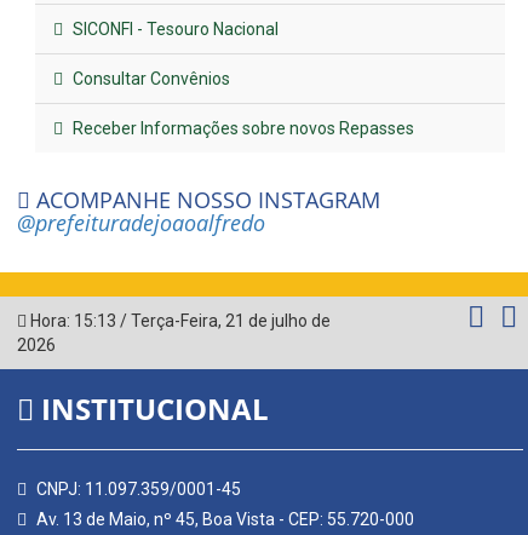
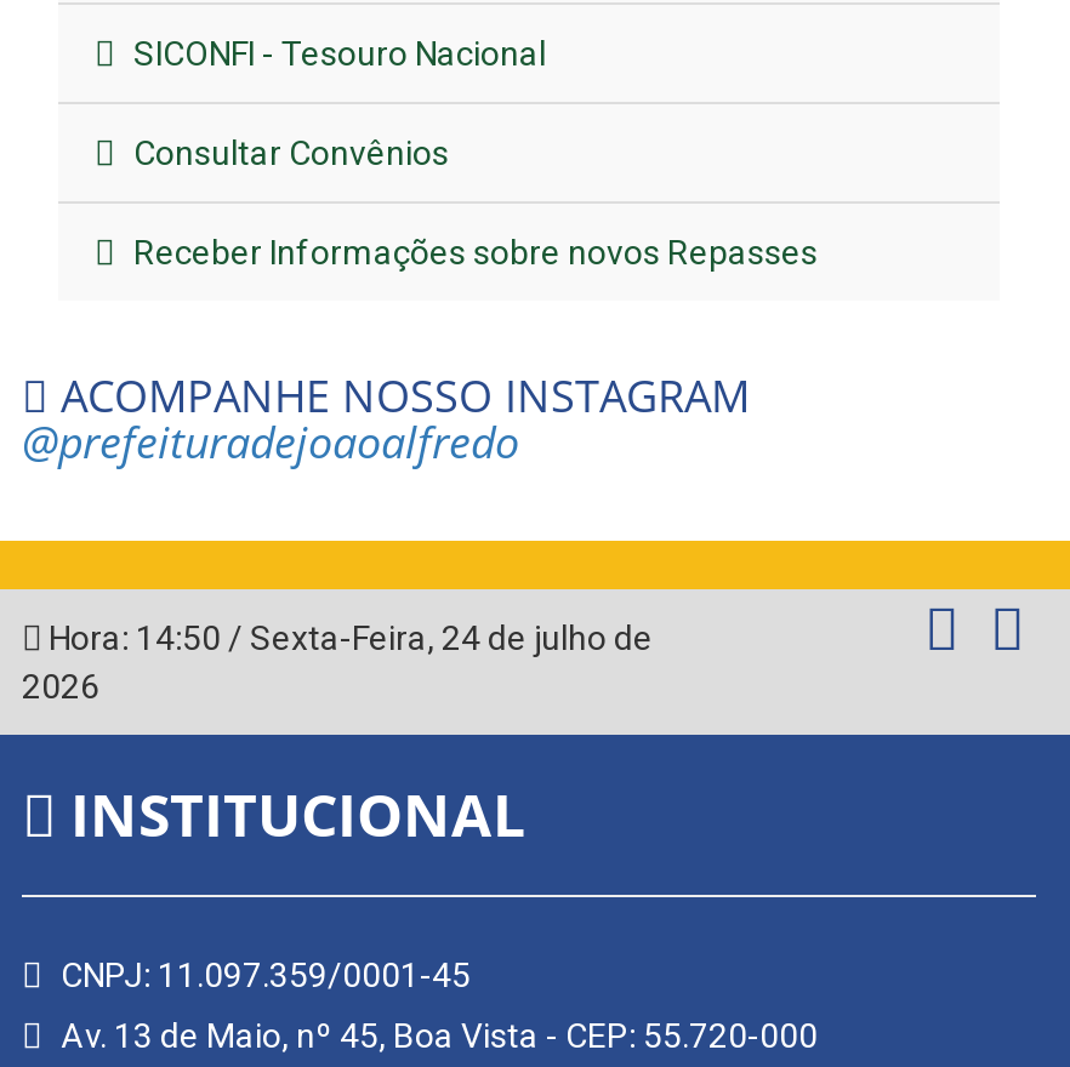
- Hora: 15:13 / Terça-Feira, 21 de julho de
+ Hora: 14:50 / Sexta-Feira, 24 de julho de
